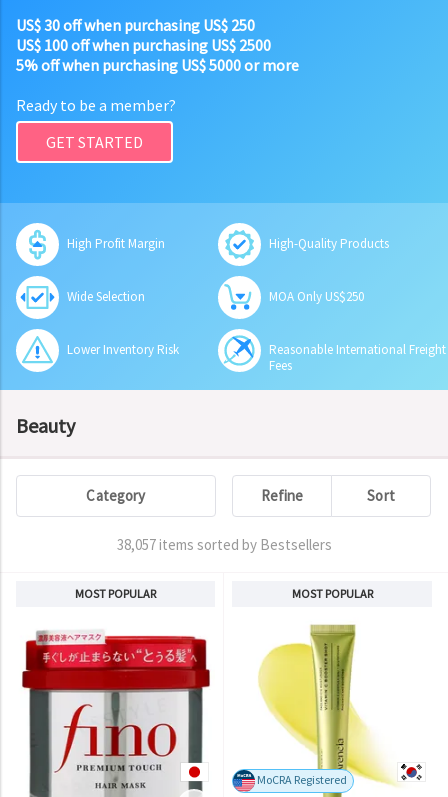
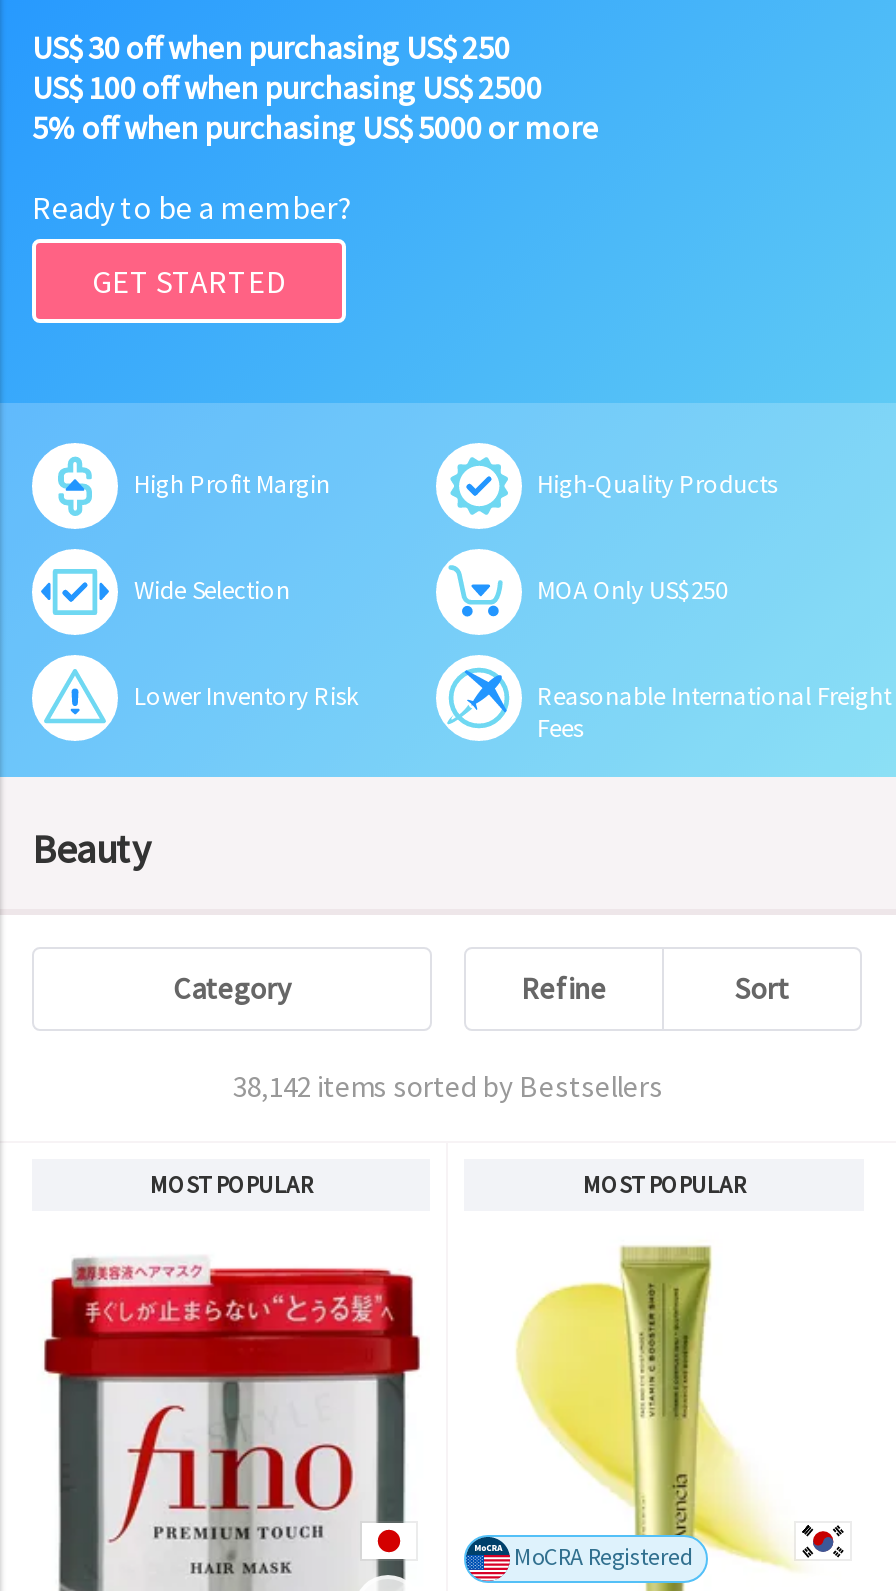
- 38,057 items sorted by Bestsellers
+ 38,142 items sorted by Bestsellers
